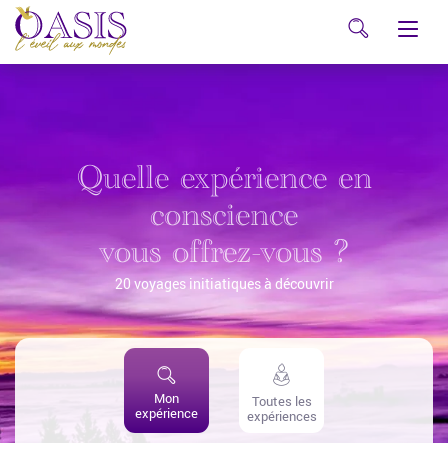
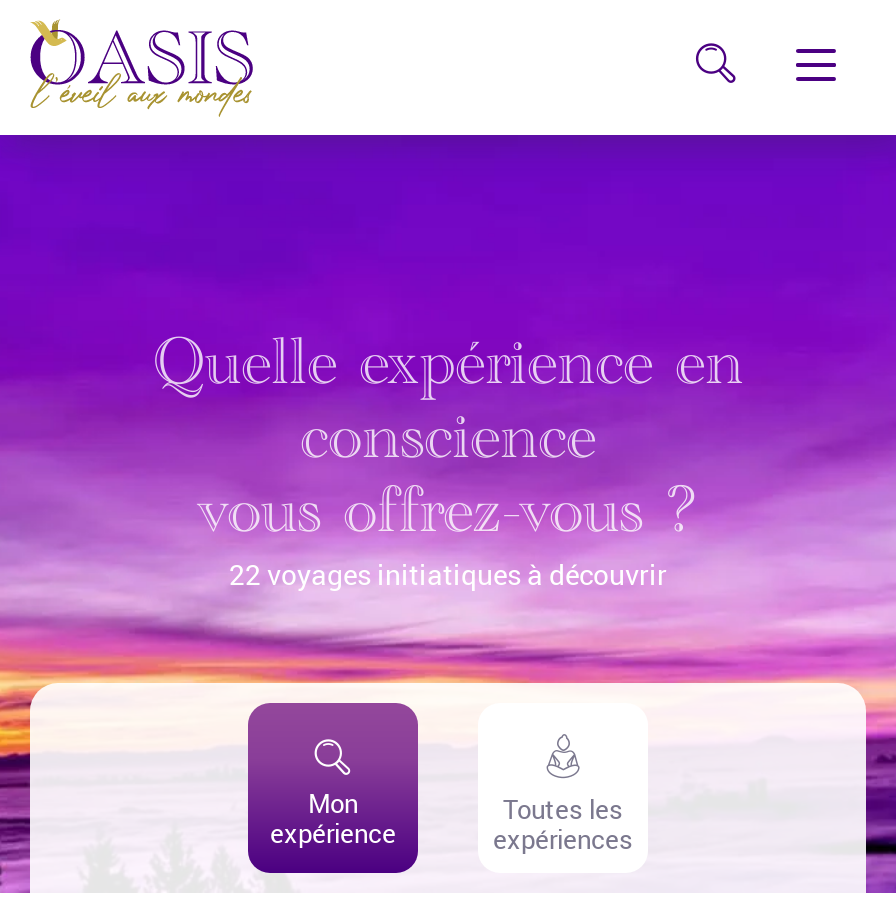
- 20 voyages initiatiques à découvrir
+ 22 voyages initiatiques à découvrir
